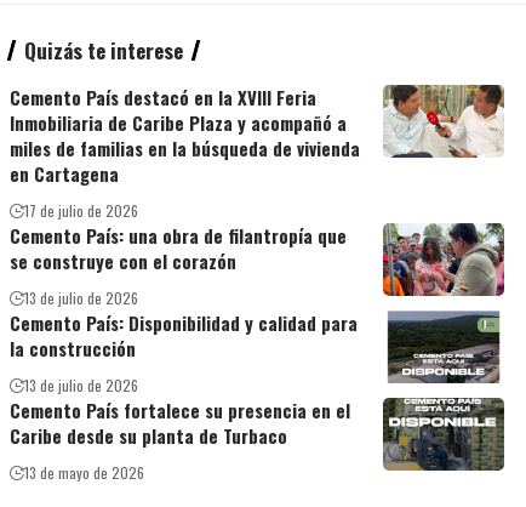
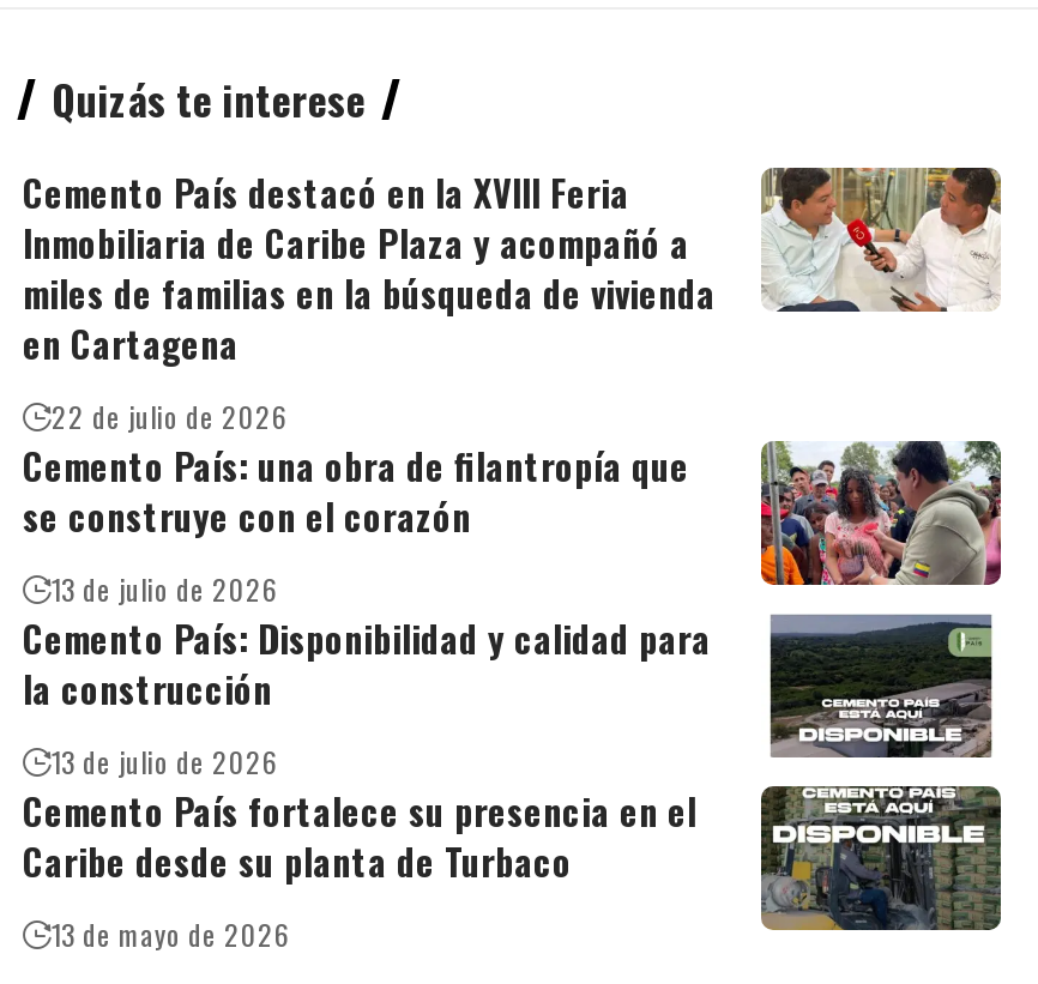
- 17 de julio de 2026
+ 22 de julio de 2026
